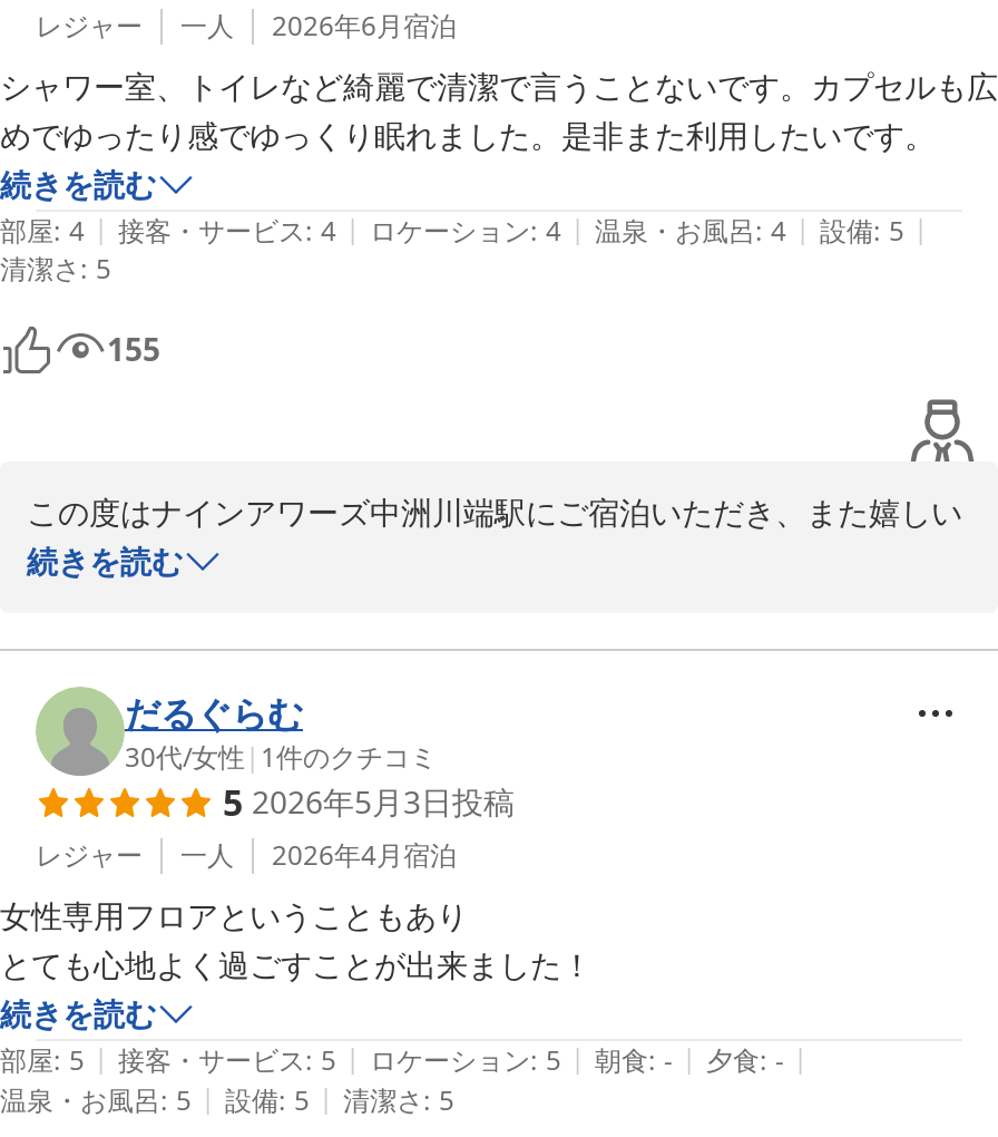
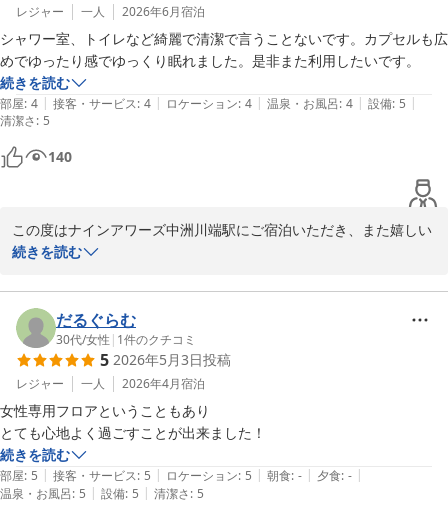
- 155
+ 140
